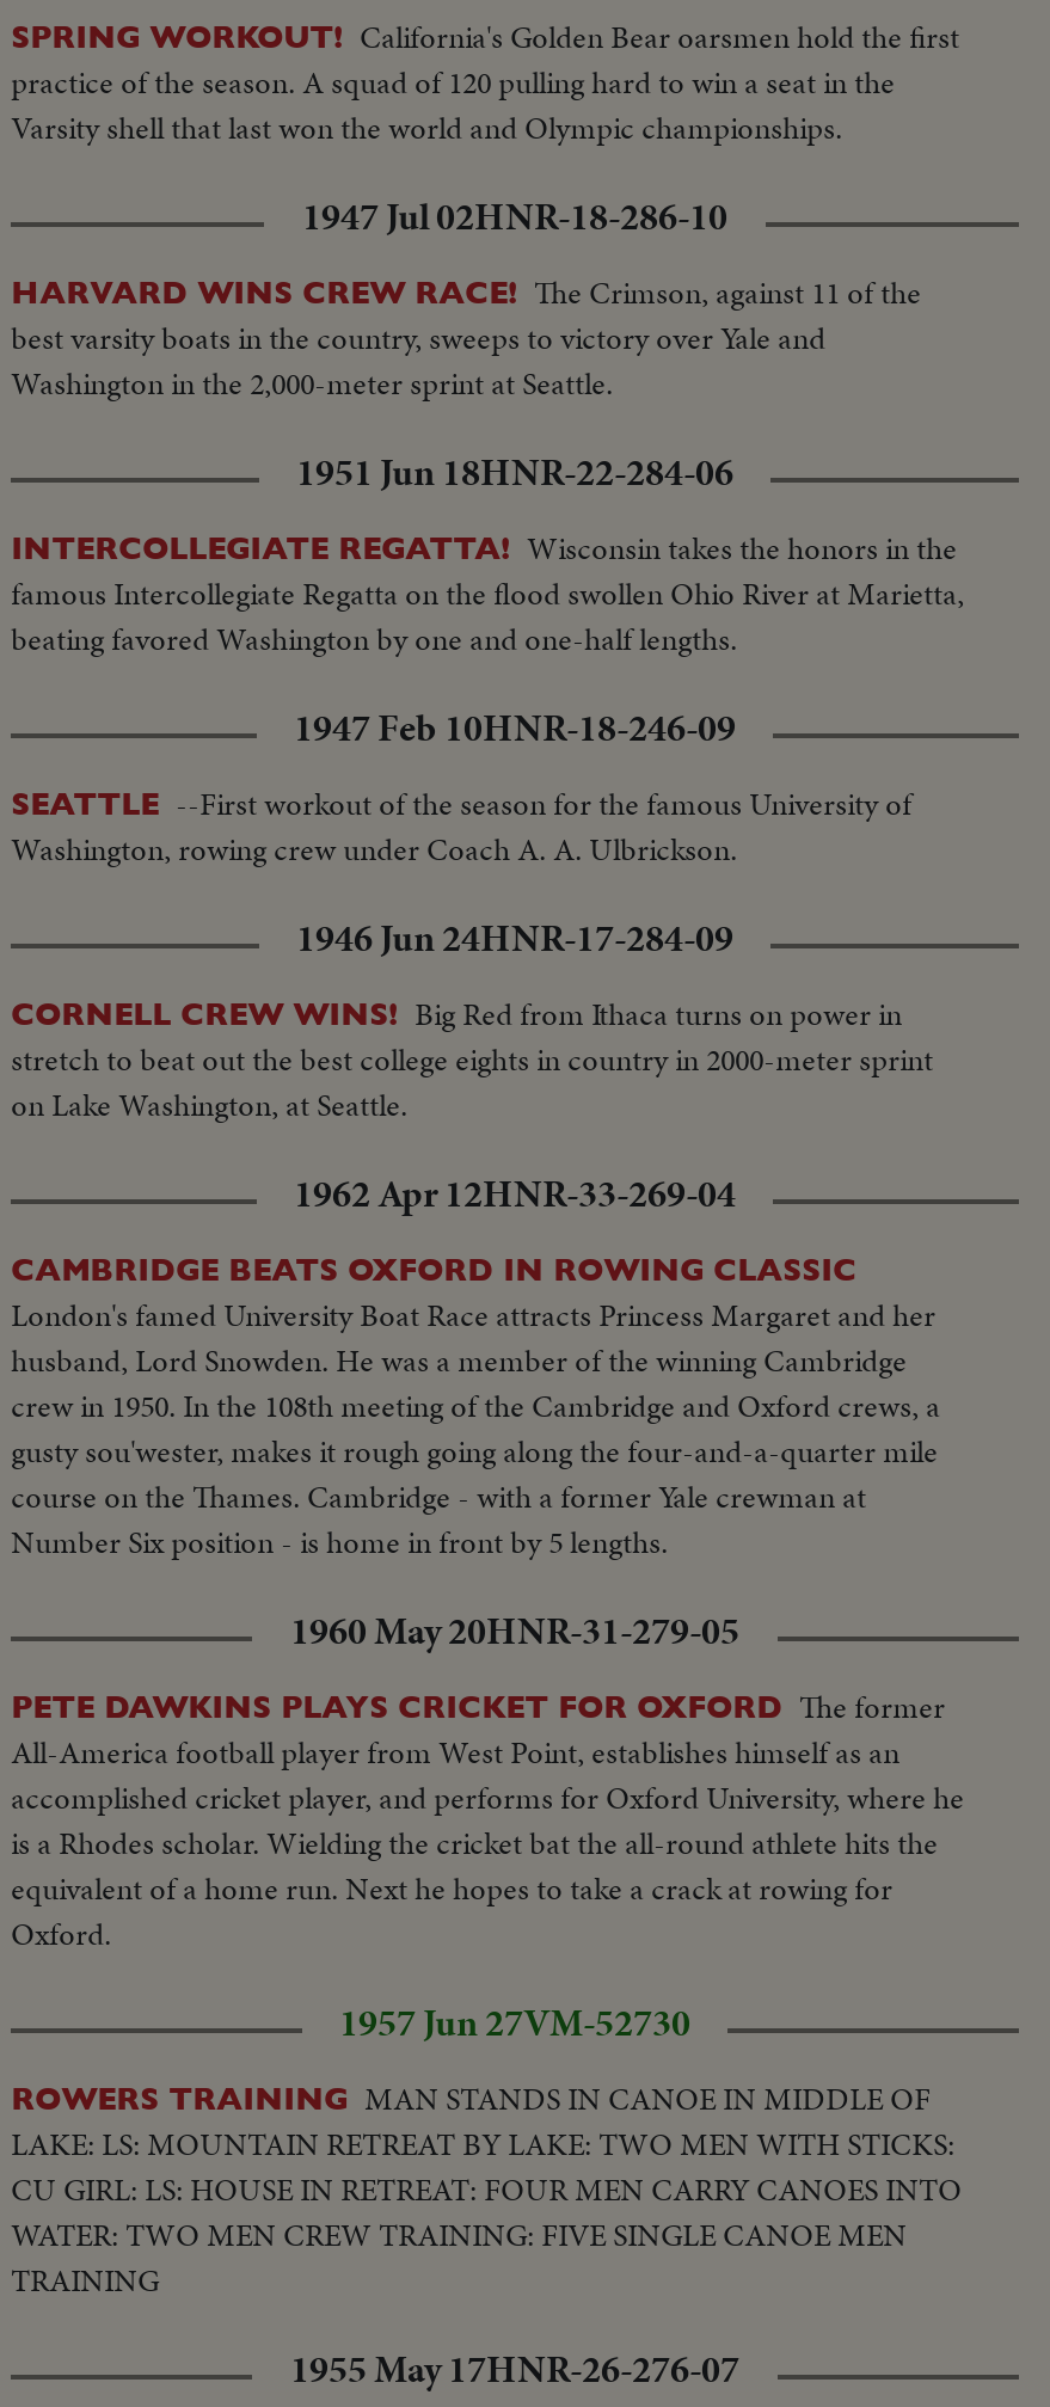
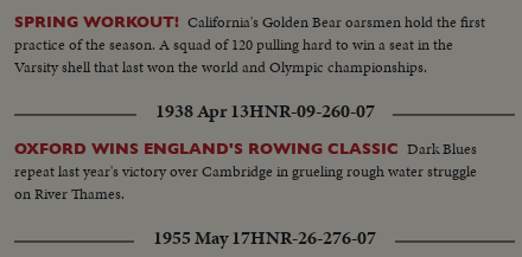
- 1947 Jul 02HNR-18-286-10
- HARVARD WINS CREW RACE! The Crimson, against 11 of the
- best varsity boats in the country, sweeps to victory over Yale and
- Washington in the 2,000-meter sprint at Seattle.
- 1951 Jun 18HNR-22-284-06
- INTERCOLLEGIATE REGATTA! Wisconsin takes the honors in the
- famous Intercollegiate Regatta on the flood swollen Ohio River at Marietta,
- beating favored Washington by one and one-half lengths.
- 1947 Feb 10HNR-18-246-09
- SEATTLE --First workout of the season for the famous University of
- Washington, rowing crew under Coach A. A. Ulbrickson.
- 1946 Jun 24HNR-17-284-09
- CORNELL CREW WINS! Big Red from Ithaca turns on power in
- stretch to beat out the best college eights in country in 2000-meter sprint
- on Lake Washington, at Seattle.
- 1962 Apr 12HNR-33-269-04
- CAMBRIDGE BEATS OXFORD IN ROWING CLASSIC
- London's famed University Boat Race attracts Princess Margaret and her
- husband, Lord Snowden. He was a member of the winning Cambridge
- crew in 1950. In the 108th meeting of the Cambridge and Oxford crews, a
- gusty sou'wester, makes it rough going along the four-and-a-quarter mile
- course on the Thames. Cambridge - with a former Yale crewman at
- Number Six position - is home in front by 5 lengths.
- 1960 May 20HNR-31-279-05
- PETE DAWKINS PLAYS CRICKET FOR OXFORD The former
- All-America football player from West Point, establishes himself as an
- accomplished cricket player, and performs for Oxford University, where he
- is a Rhodes scholar. Wielding the cricket bat the all-round athlete hits the
- equivalent of a home run. Next he hopes to take a crack at rowing for
- Oxford.
- 1957 Jun 27VM-52730
- ROWERS TRAINING MAN STANDS IN CANOE IN MIDDLE OF
- LAKE: LS: MOUNTAIN RETREAT BY LAKE: TWO MEN WITH STICKS:
- CU GIRL: LS: HOUSE IN RETREAT: FOUR MEN CARRY CANOES INTO
- WATER: TWO MEN CREW TRAINING: FIVE SINGLE CANOE MEN
- TRAINING
+ 1938 Apr 13HNR-09-260-07
+ OXFORD WINS ENGLAND'S ROWING CLASSIC Dark Blues
+ repeat last year's victory over Cambridge in grueling rough water struggle
+ on River Thames.
